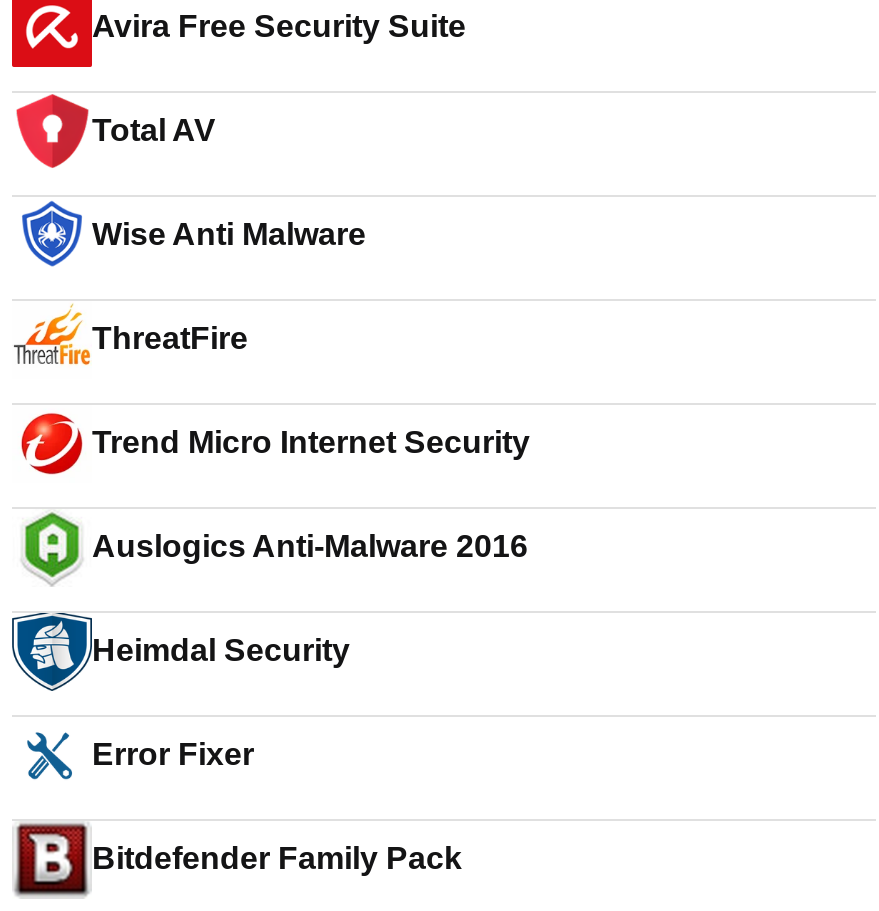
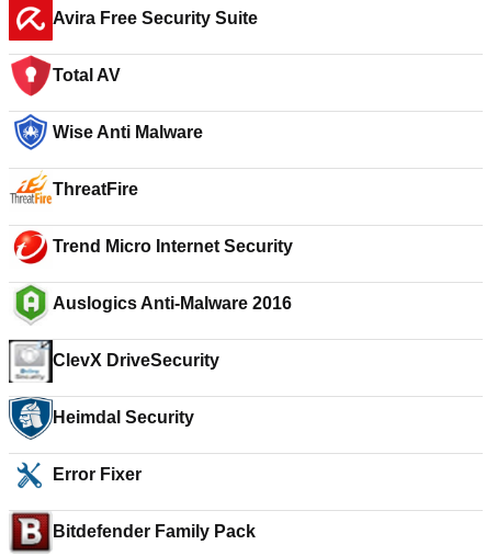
+ [image]
+ ClevX DriveSecurity
